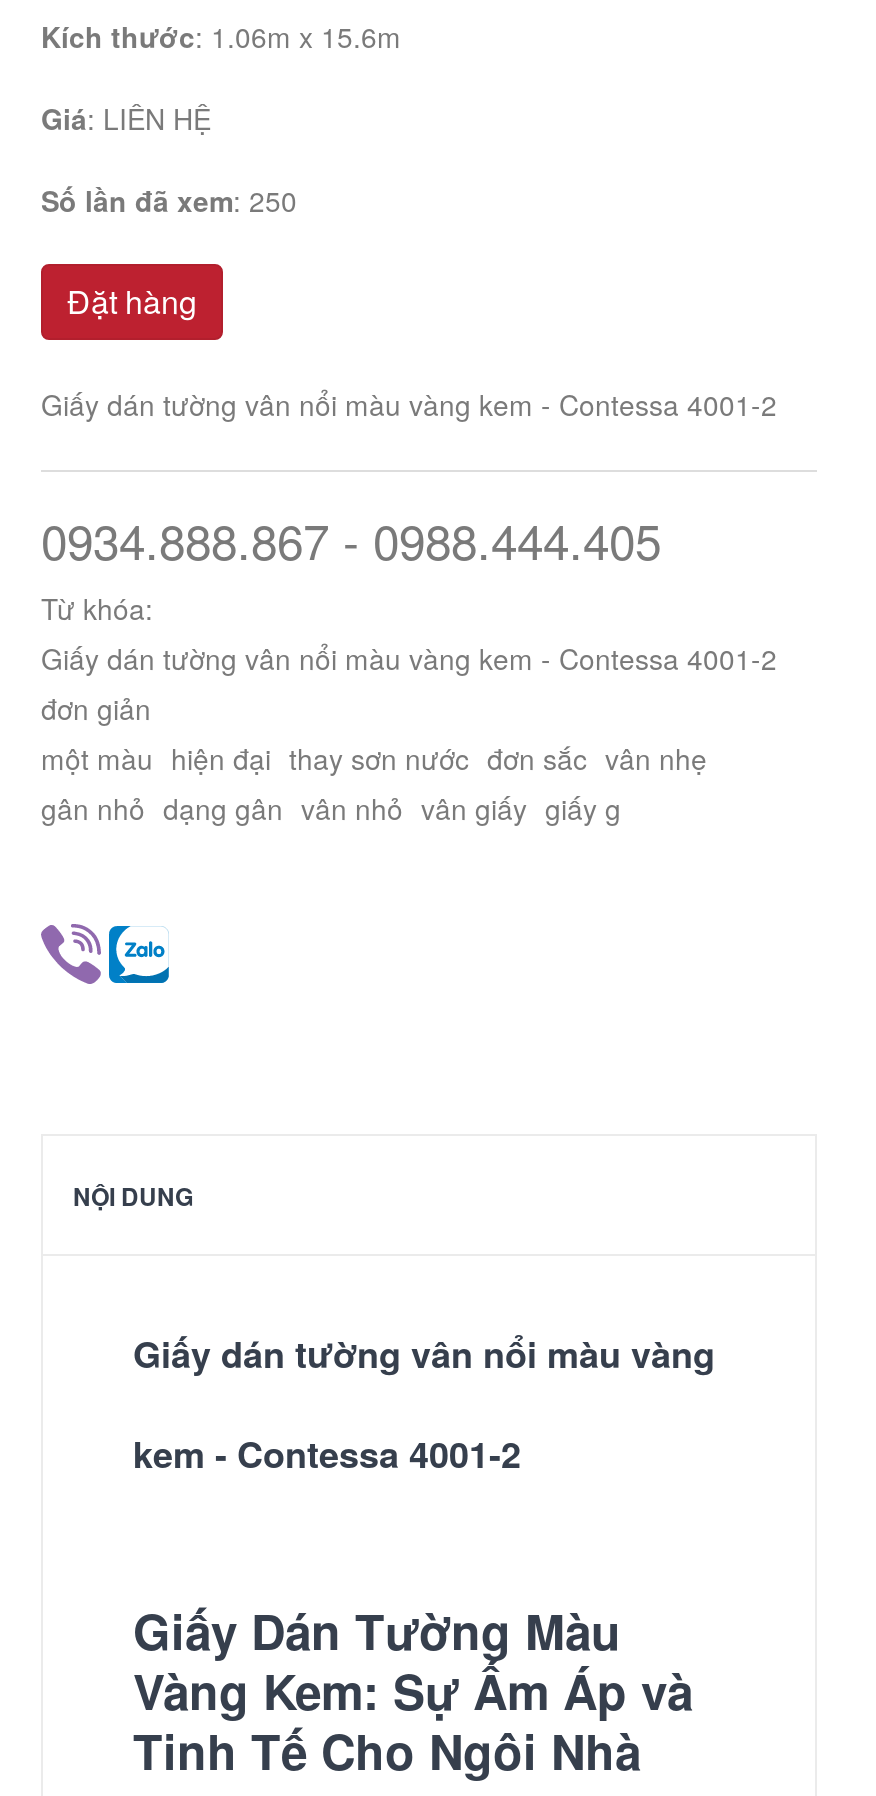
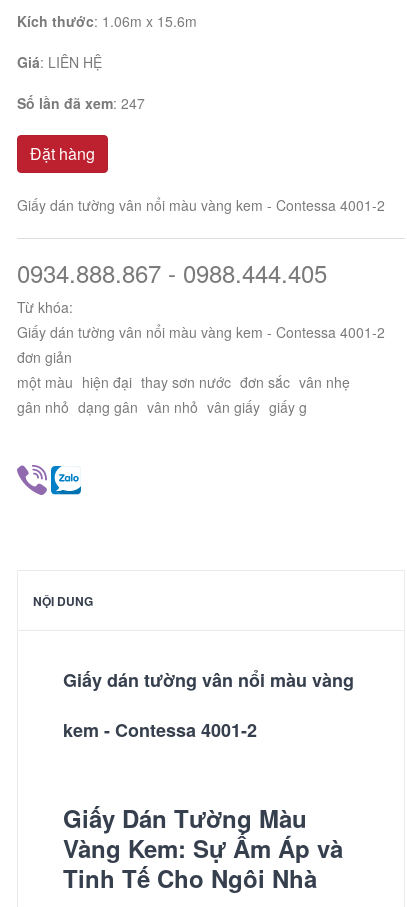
- Số lần đã xem: 250
+ Số lần đã xem: 247
